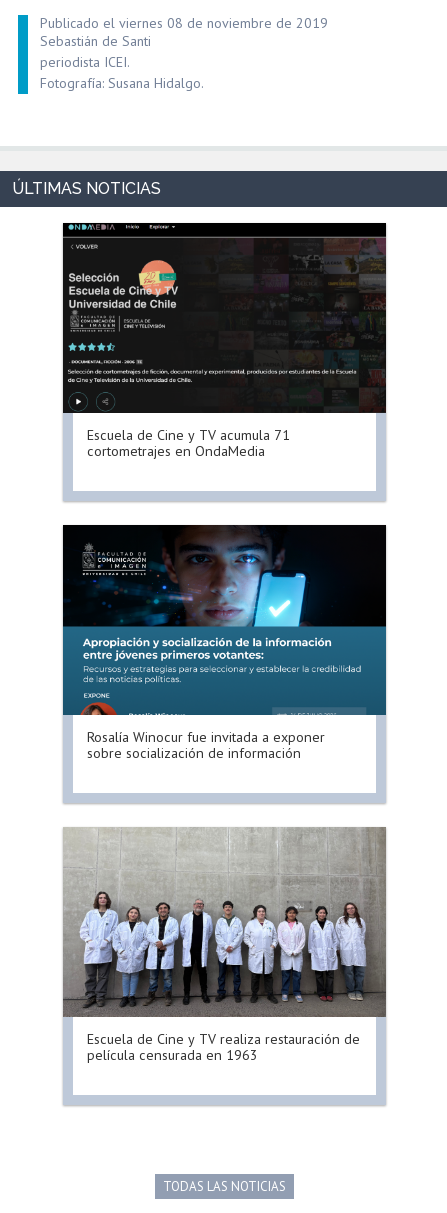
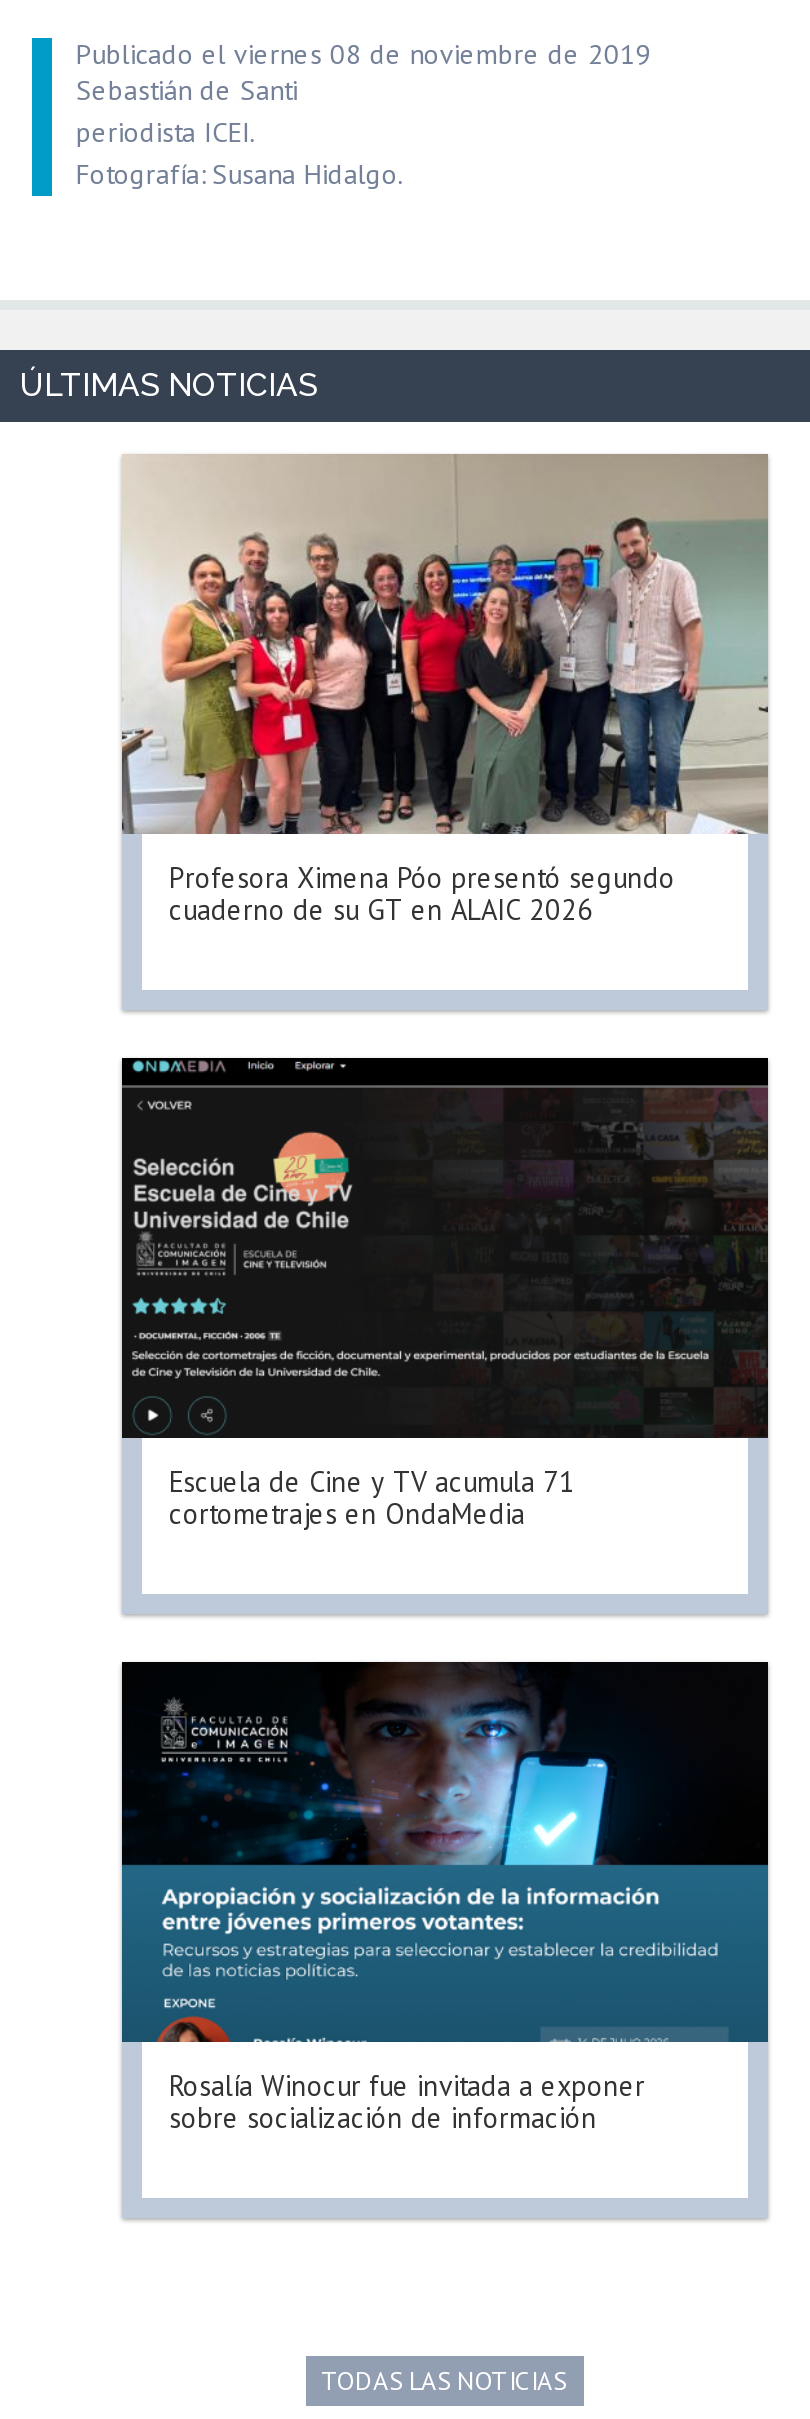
+ [image]
+ Profesora Ximena Póo presentó segundo
+ cuaderno de su GT en ALAIC 2026

moved down: [image] | Escuela de Cine y TV acumula 71 | cortometrajes en OndaMedia | Rosalía Winocur fue invitada a exponer | sobre socialización de información

- [image]
- Escuela de Cine y TV realiza restauración de
- película censurada en 1963
